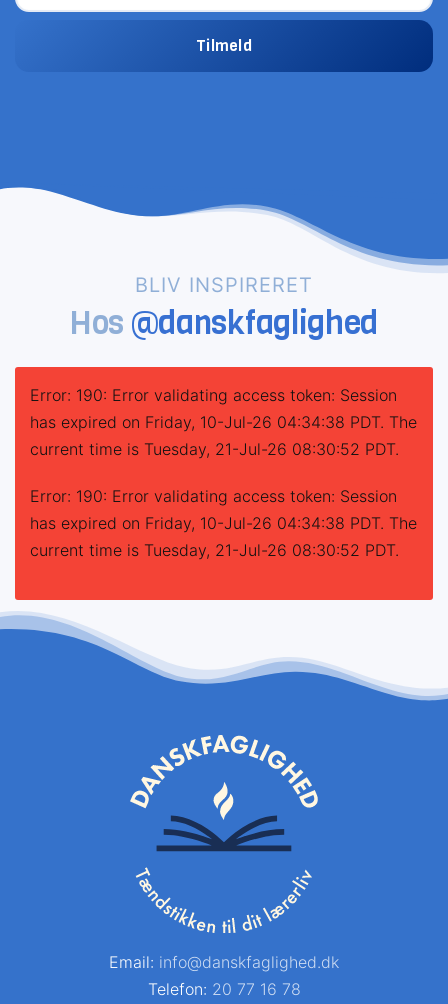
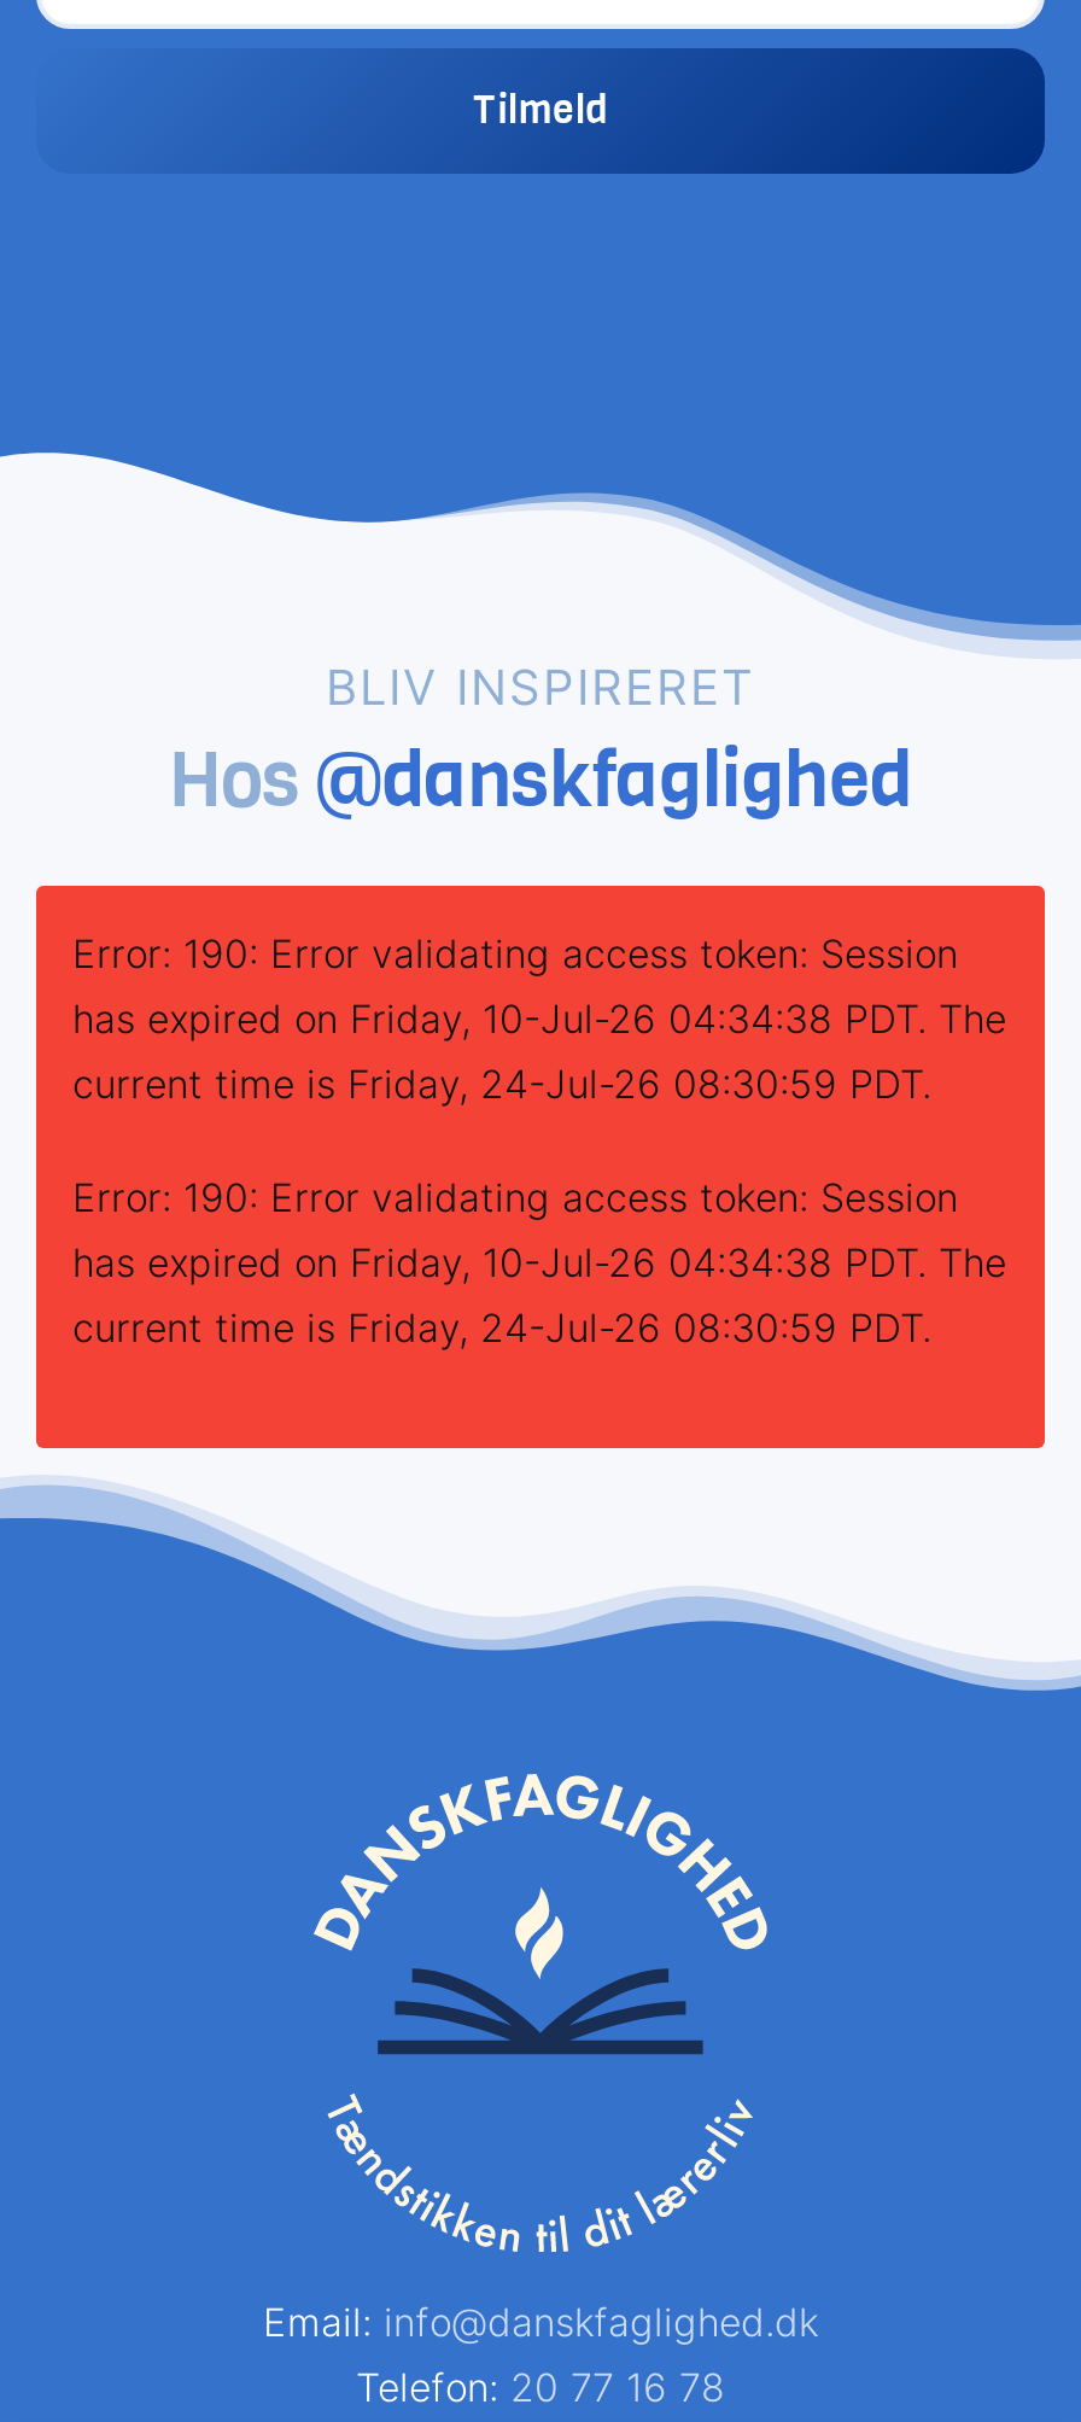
- current time is Tuesday, 21-Jul-26 08:30:52 PDT.
+ current time is Friday, 24-Jul-26 08:30:59 PDT.

- current time is Tuesday, 21-Jul-26 08:30:52 PDT.
+ current time is Friday, 24-Jul-26 08:30:59 PDT.
